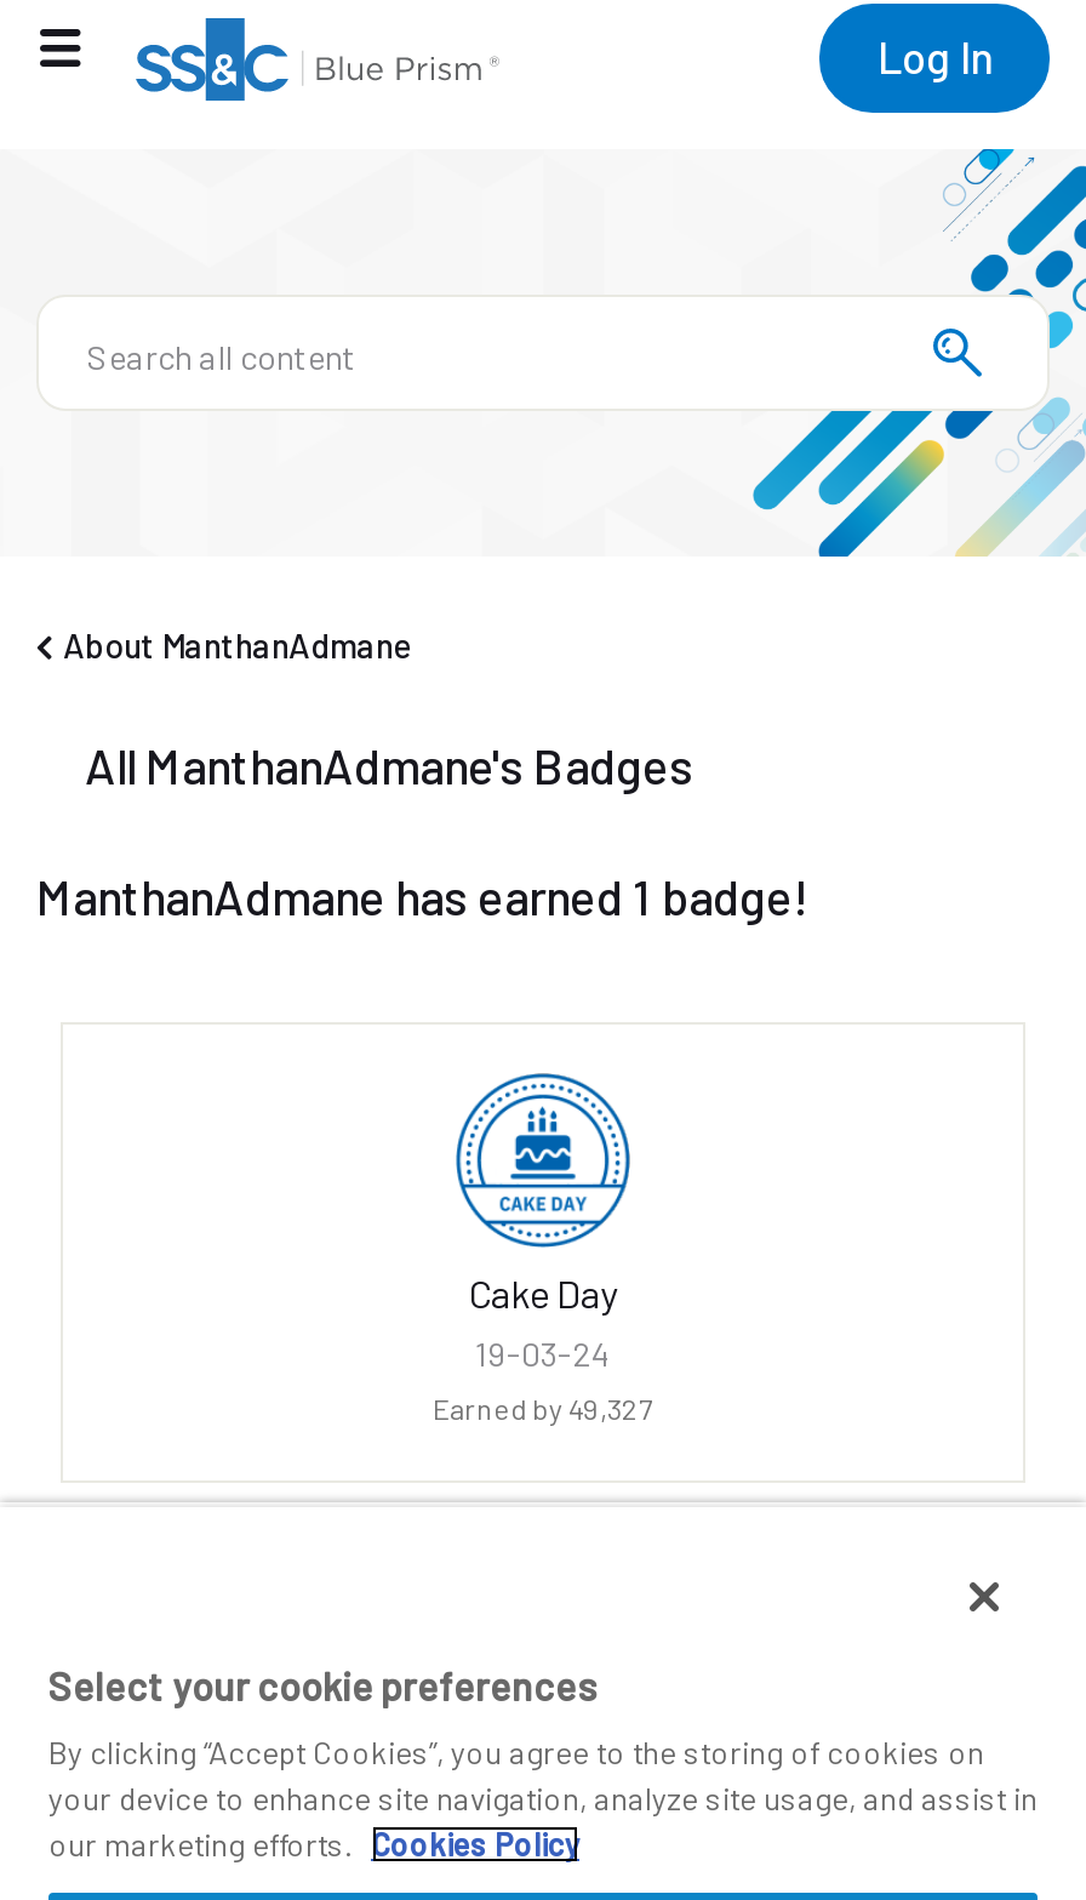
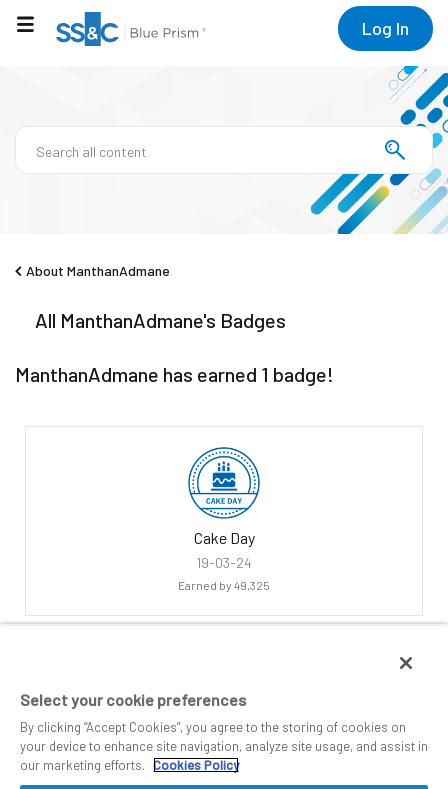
- Earned by 49,327
+ Earned by 49,325
